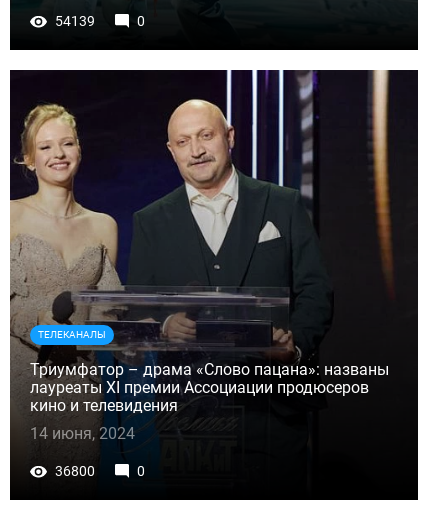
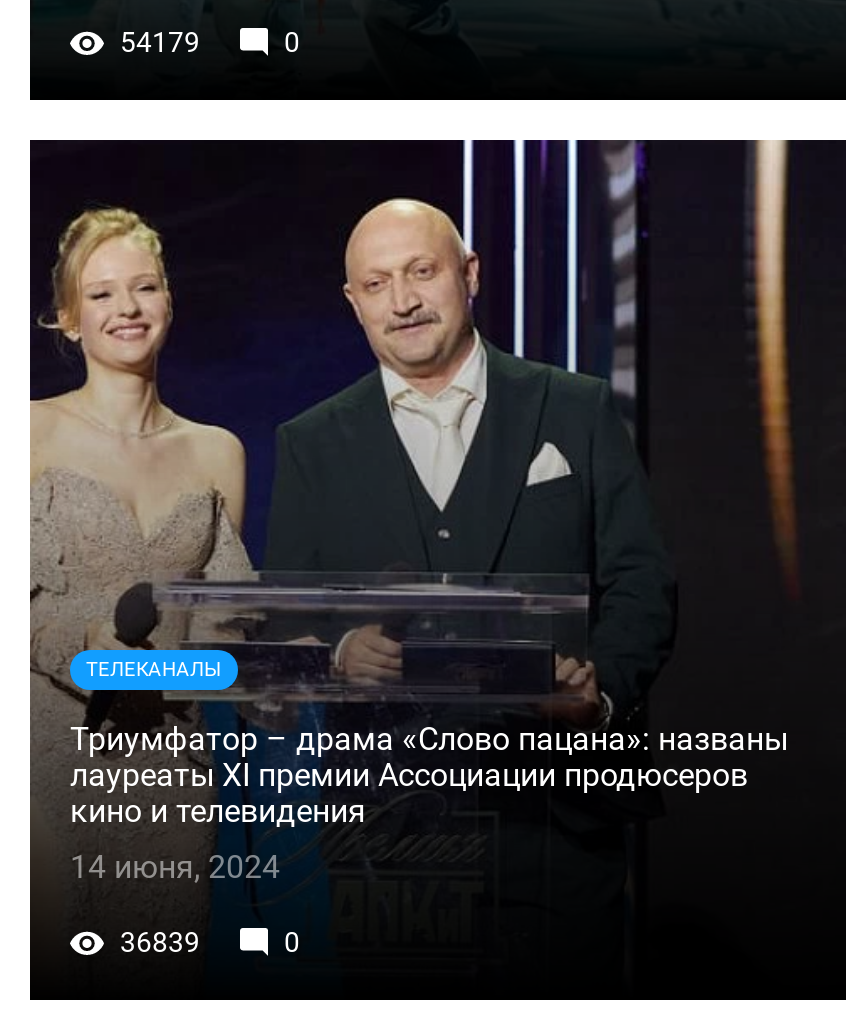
- 54139
+ 54179

- 36800
+ 36839
